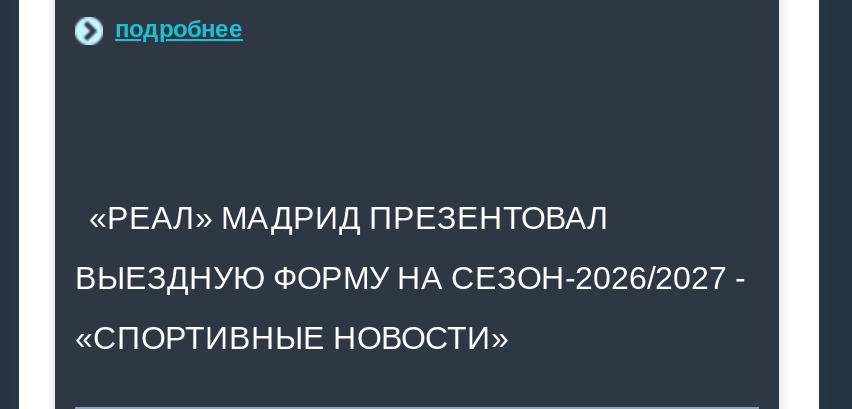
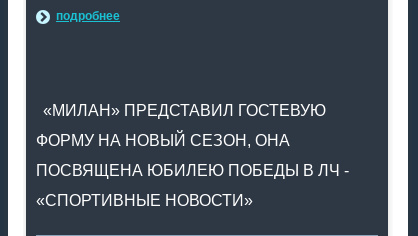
- «РЕАЛ» МАДРИД ПРЕЗЕНТОВАЛ
- ВЫЕЗДНУЮ ФОРМУ НА СЕЗОН-2026/2027 -
+ «МИЛАН» ПРЕДСТАВИЛ ГОСТЕВУЮ
+ ФОРМУ НА НОВЫЙ СЕЗОН, ОНА
+ ПОСВЯЩЕНА ЮБИЛЕЮ ПОБЕДЫ В ЛЧ -
